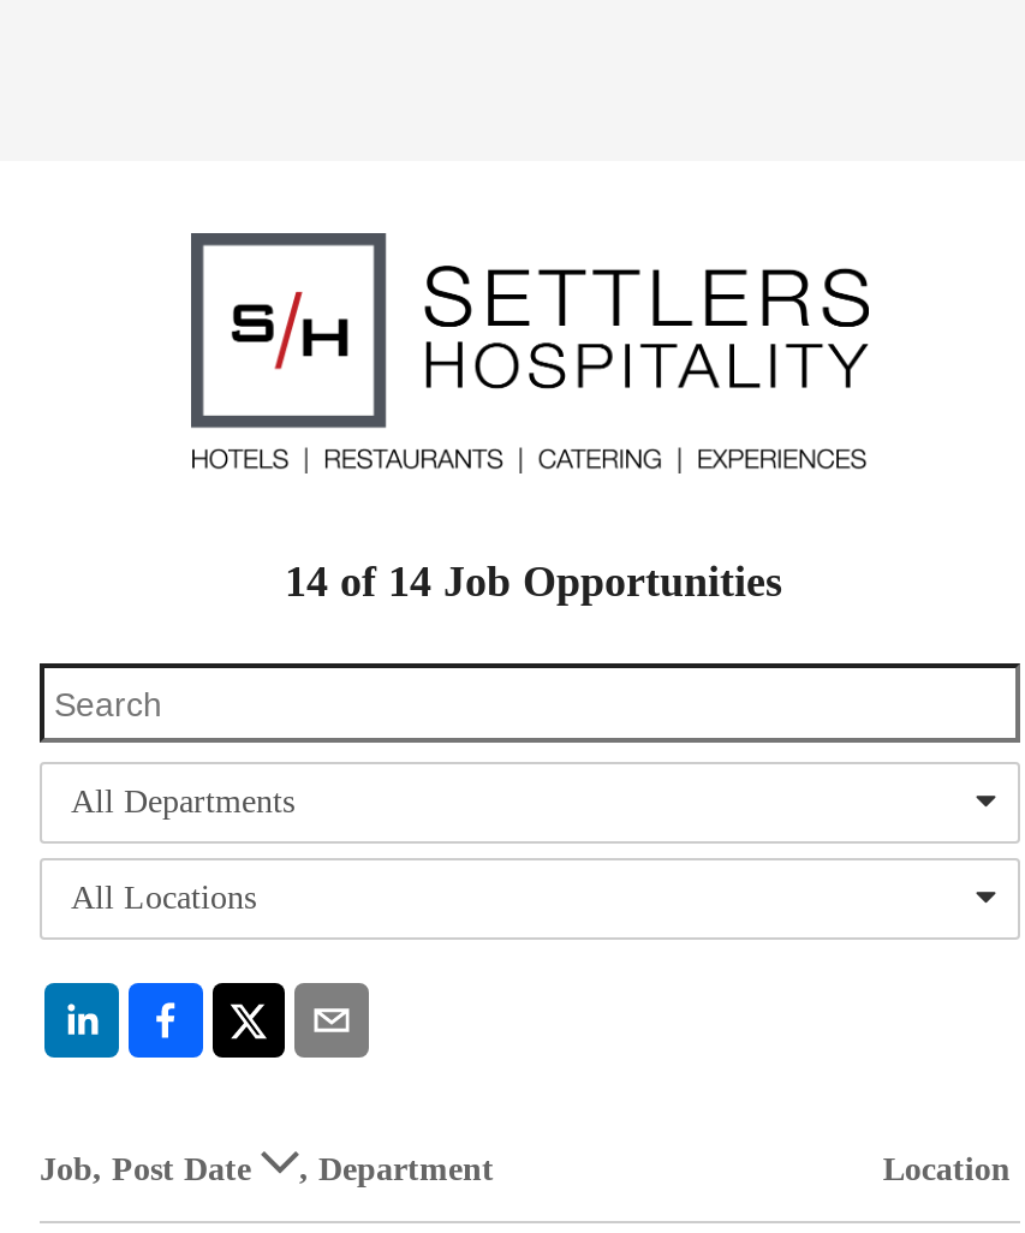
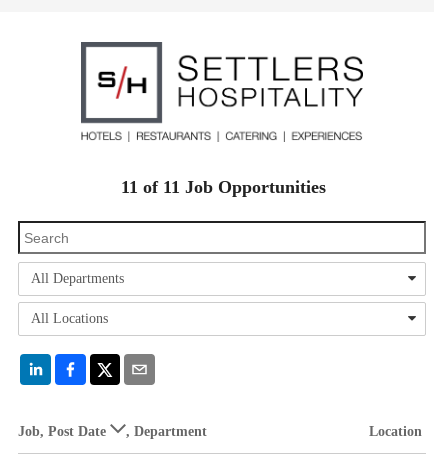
- 14 of 14 Job Opportunities
+ 11 of 11 Job Opportunities
